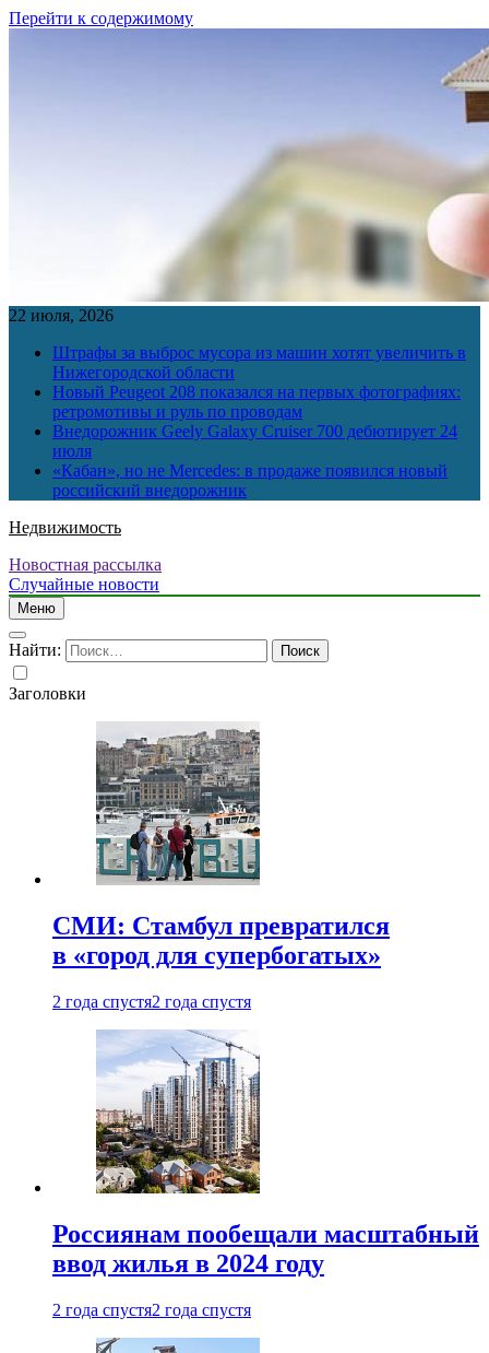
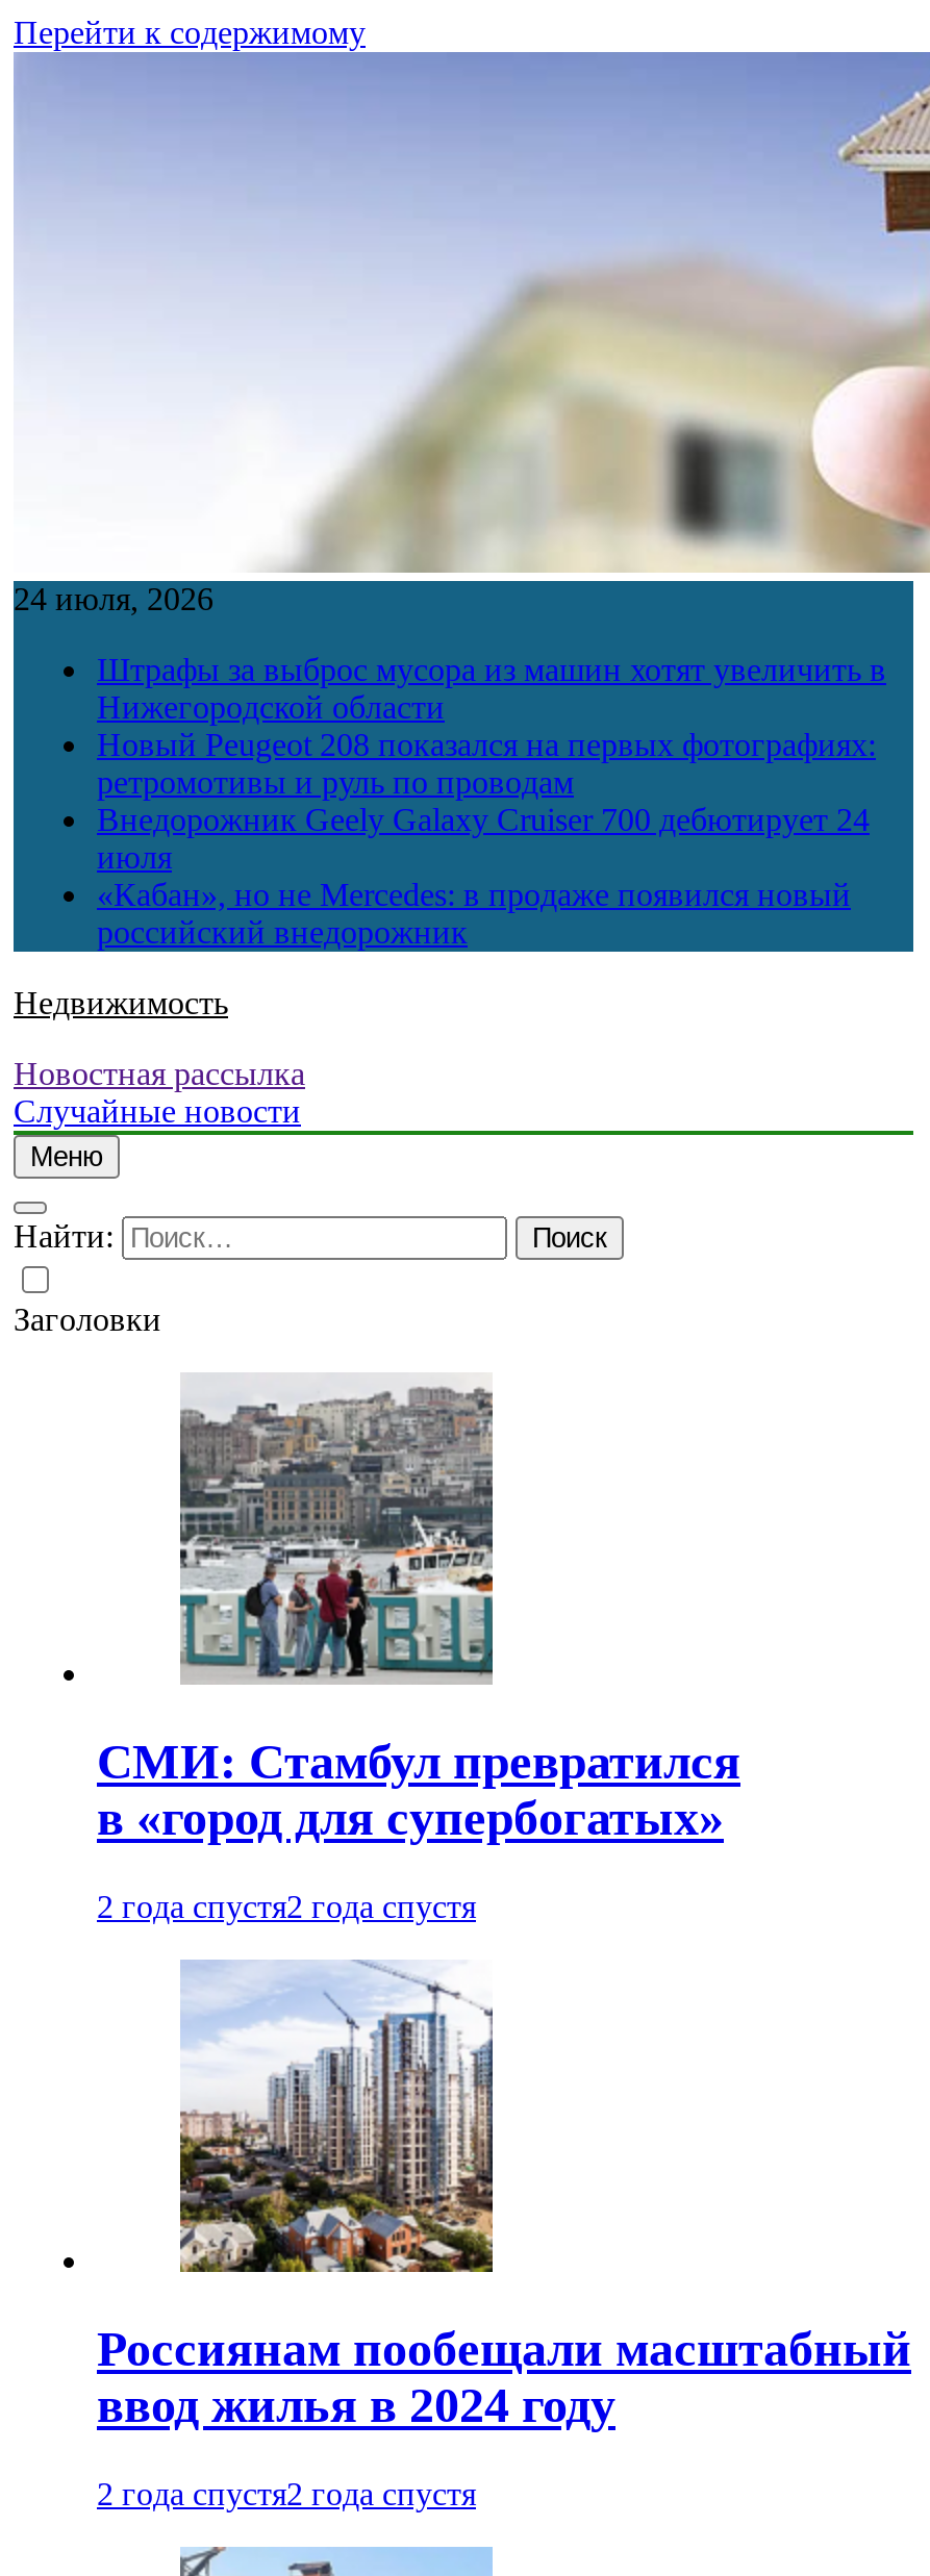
- 22 июля, 2026
+ 24 июля, 2026
